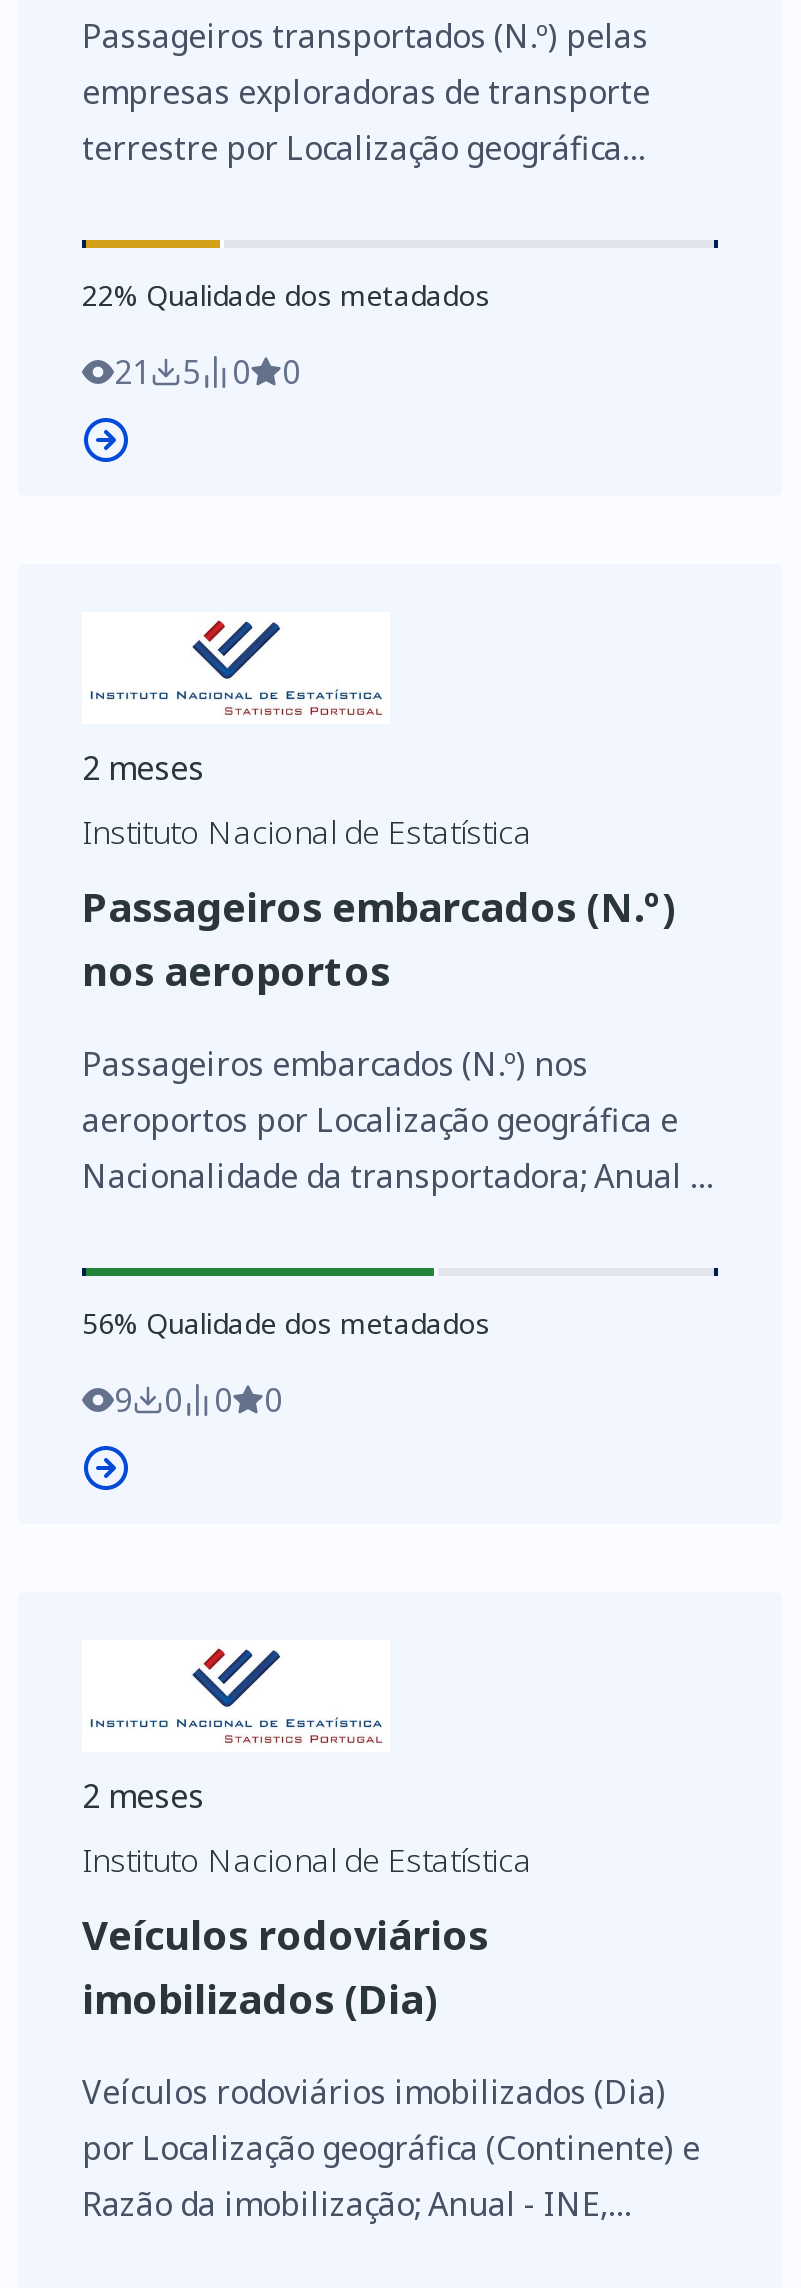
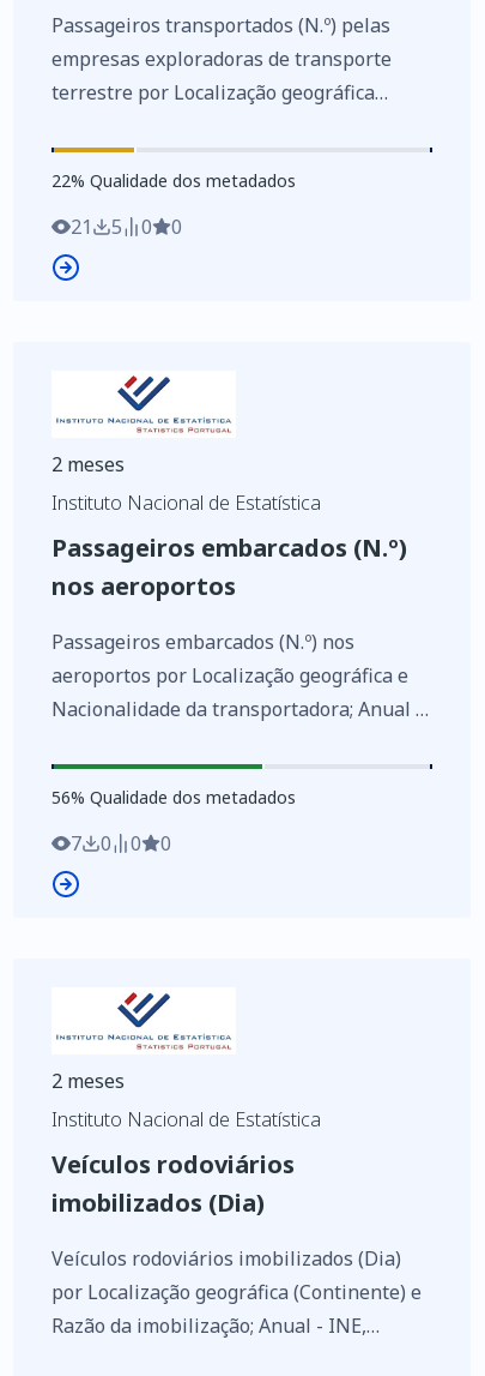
- 9 0 0 0
+ 7 0 0 0
